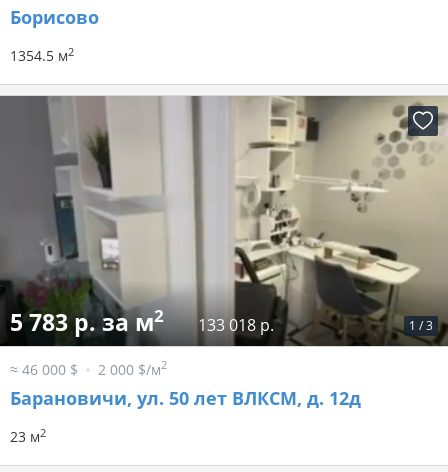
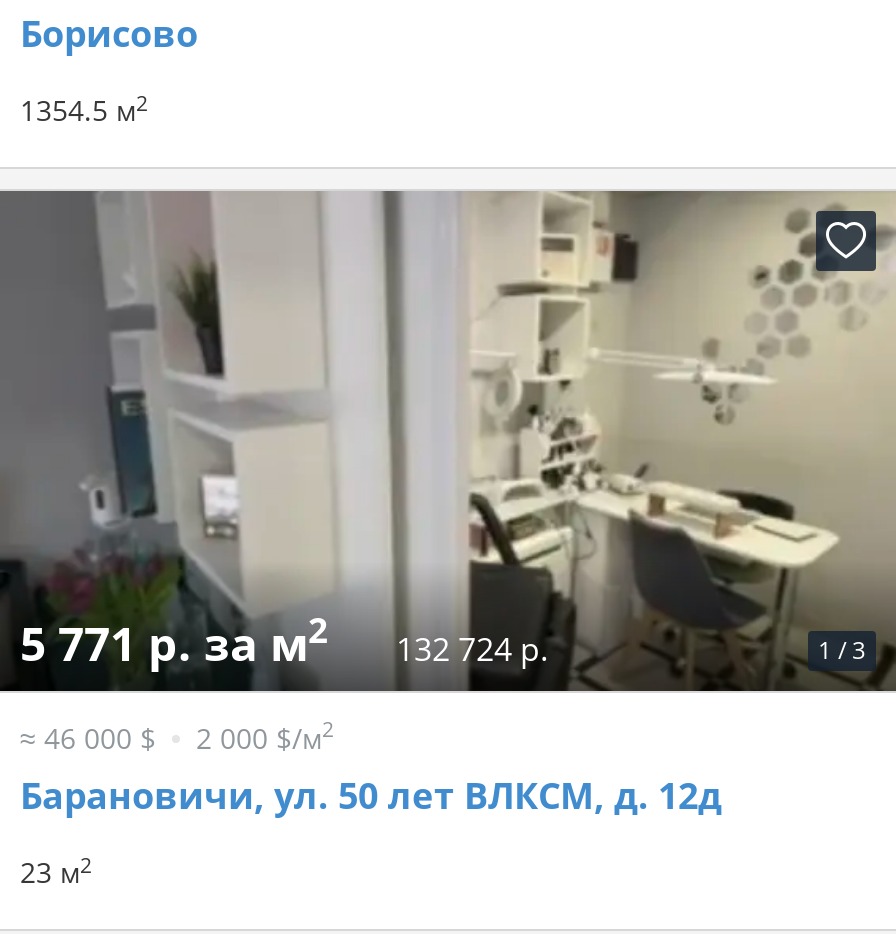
- 5 783 р. за м2
+ 5 771 р. за м2

- 133 018 р.
+ 132 724 р.
